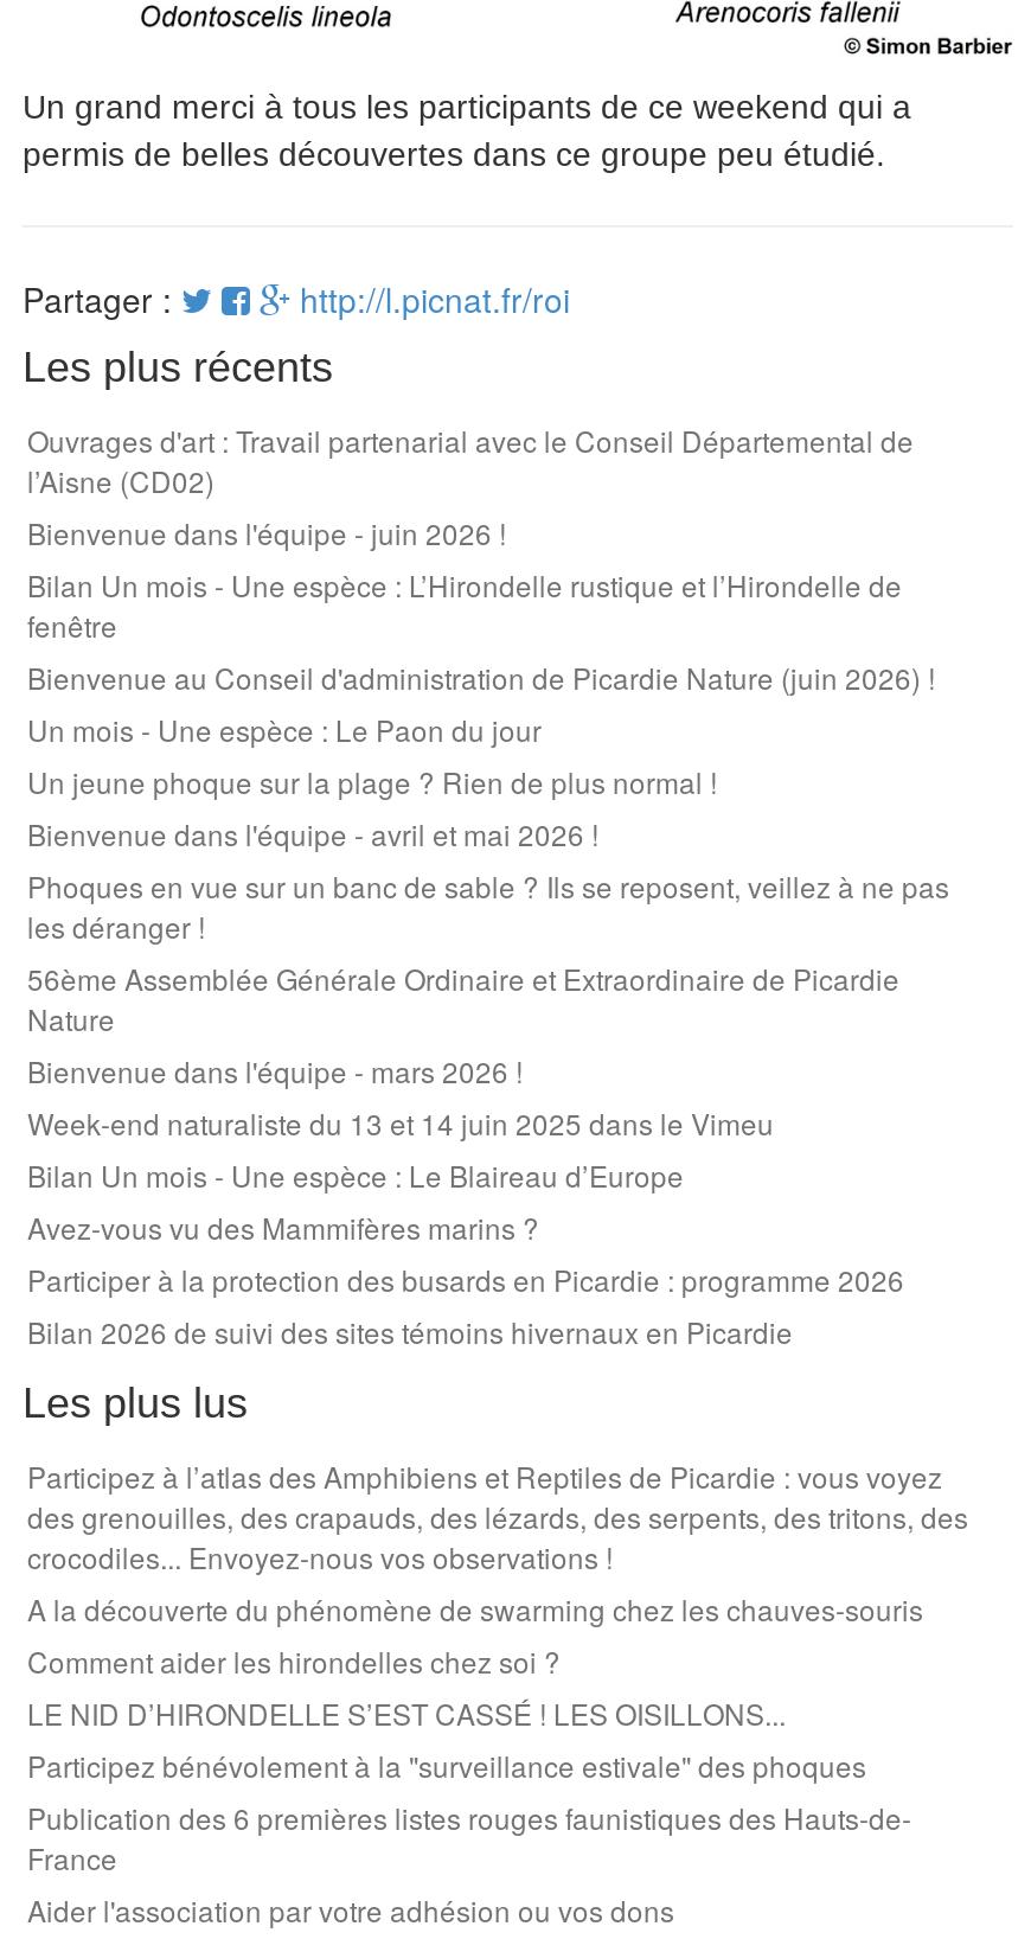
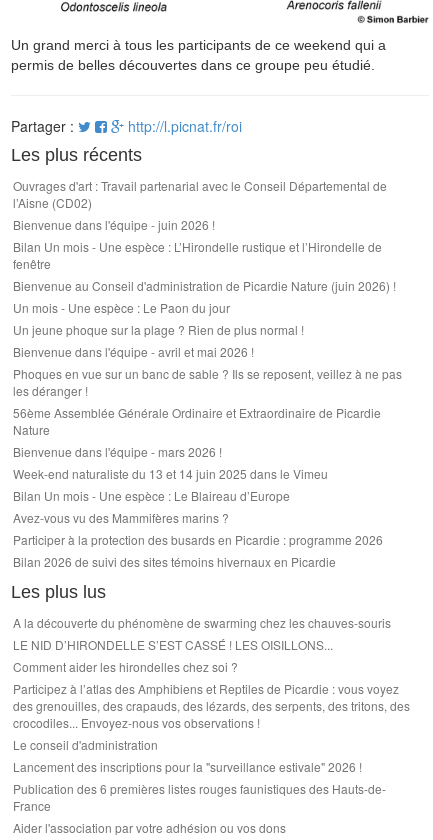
moved down: Participez à l’atlas des Amphibiens et Reptiles de Picardie : vous voyez | des grenouilles, des crapauds, des lézards, des serpents, des tritons, des | crocodiles... Envoyez-nous vos observations !

moved up: A la découverte du phénomène de swarming chez les chauves-souris | LE NID D’HIRONDELLE S’EST CASSÉ ! LES OISILLONS... | Comment aider les hirondelles chez soi ?

- Participez bénévolement à la "surveillance estivale" des phoques
+ Le conseil d'administration
+ Lancement des inscriptions pour la "surveillance estivale" 2026 !
